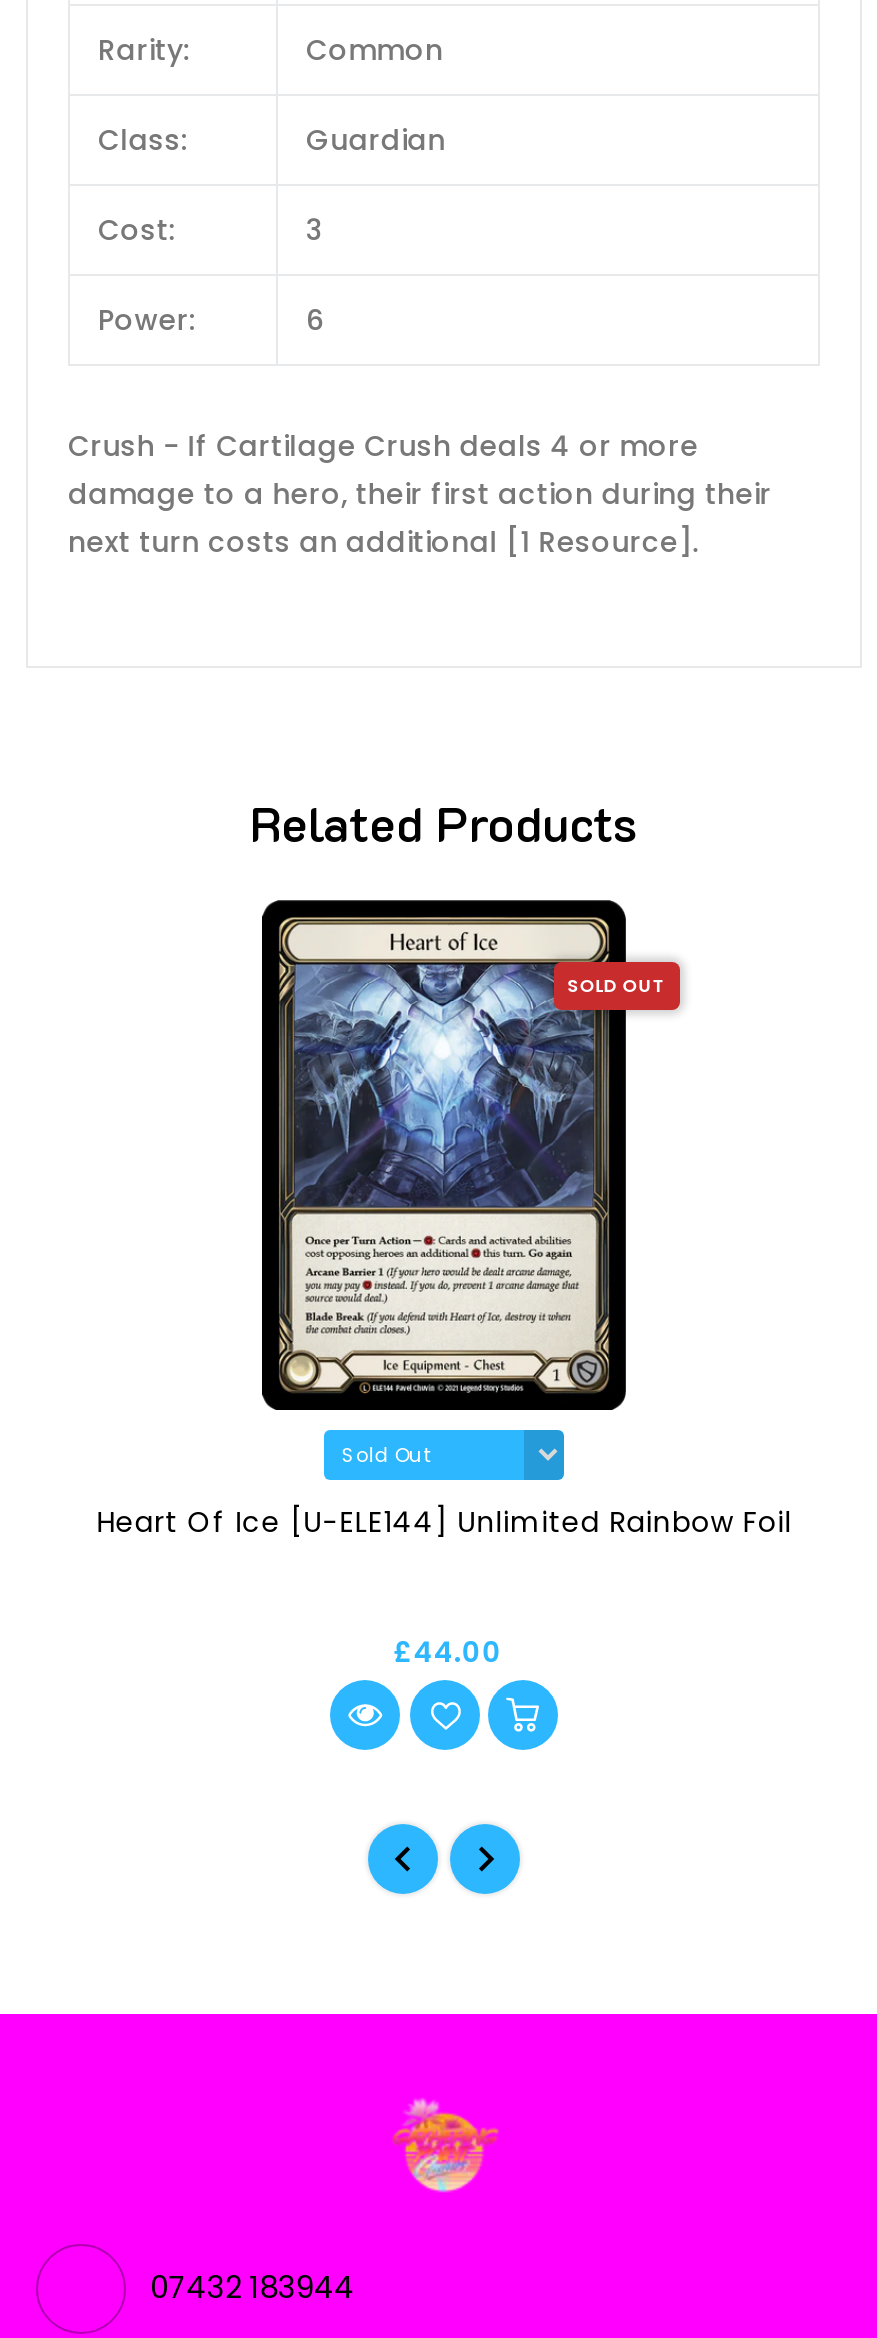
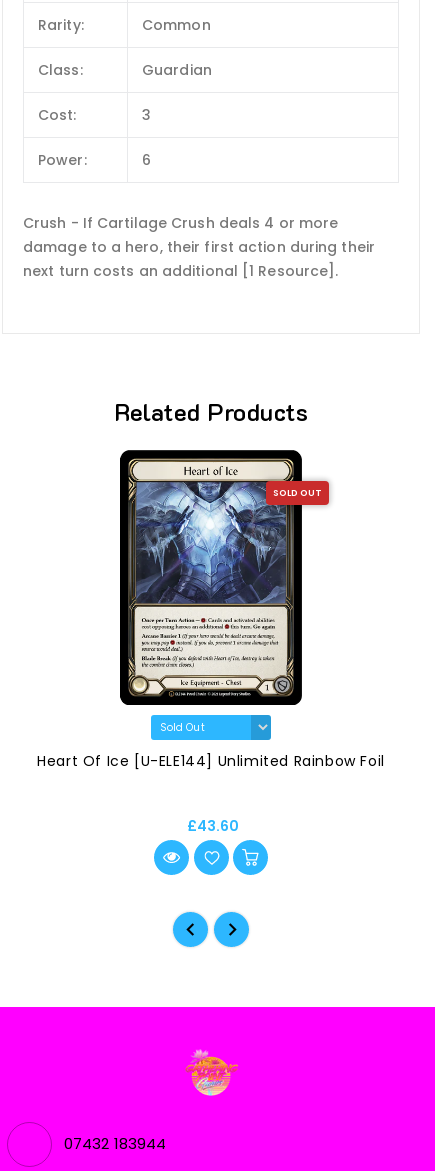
- £44.00
+ £43.60
